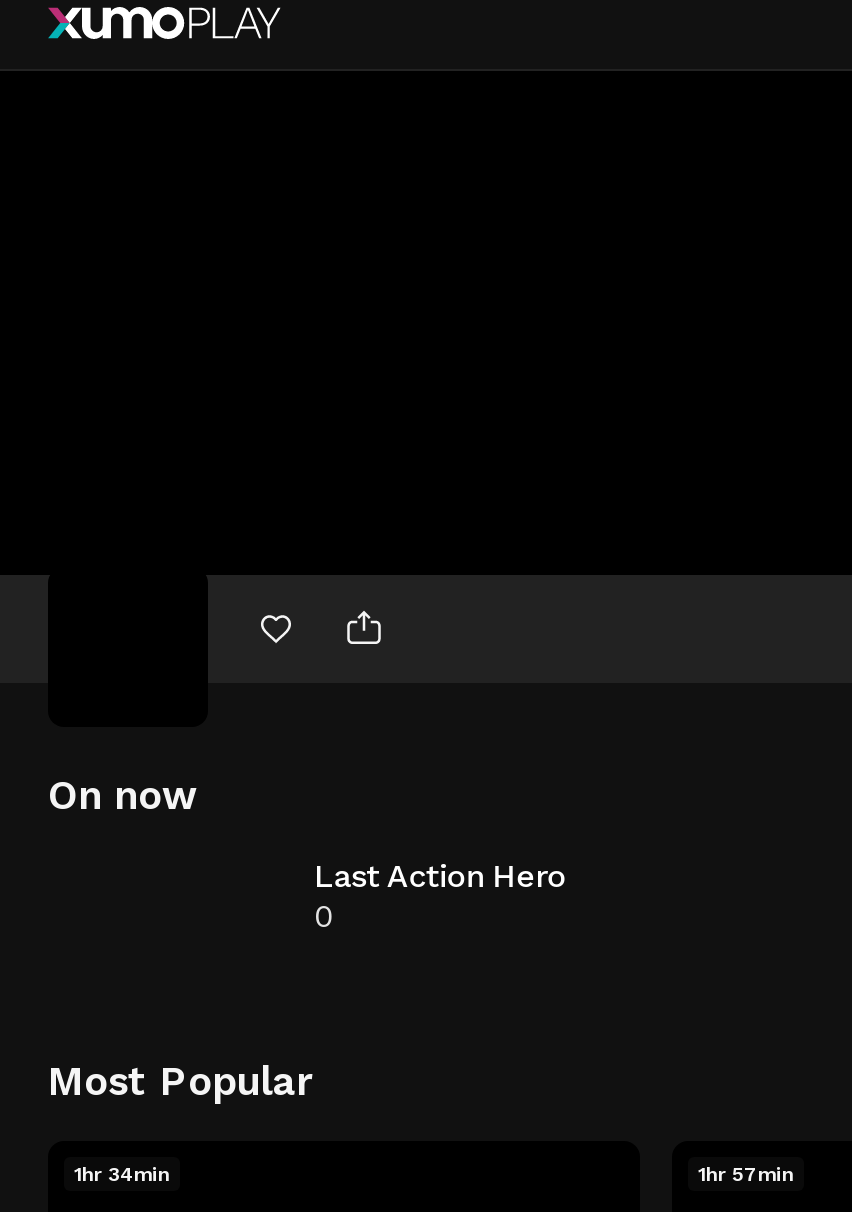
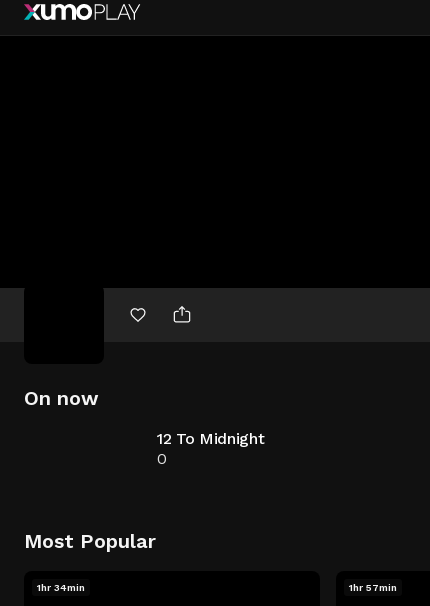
- Last Action Hero
+ 12 To Midnight
